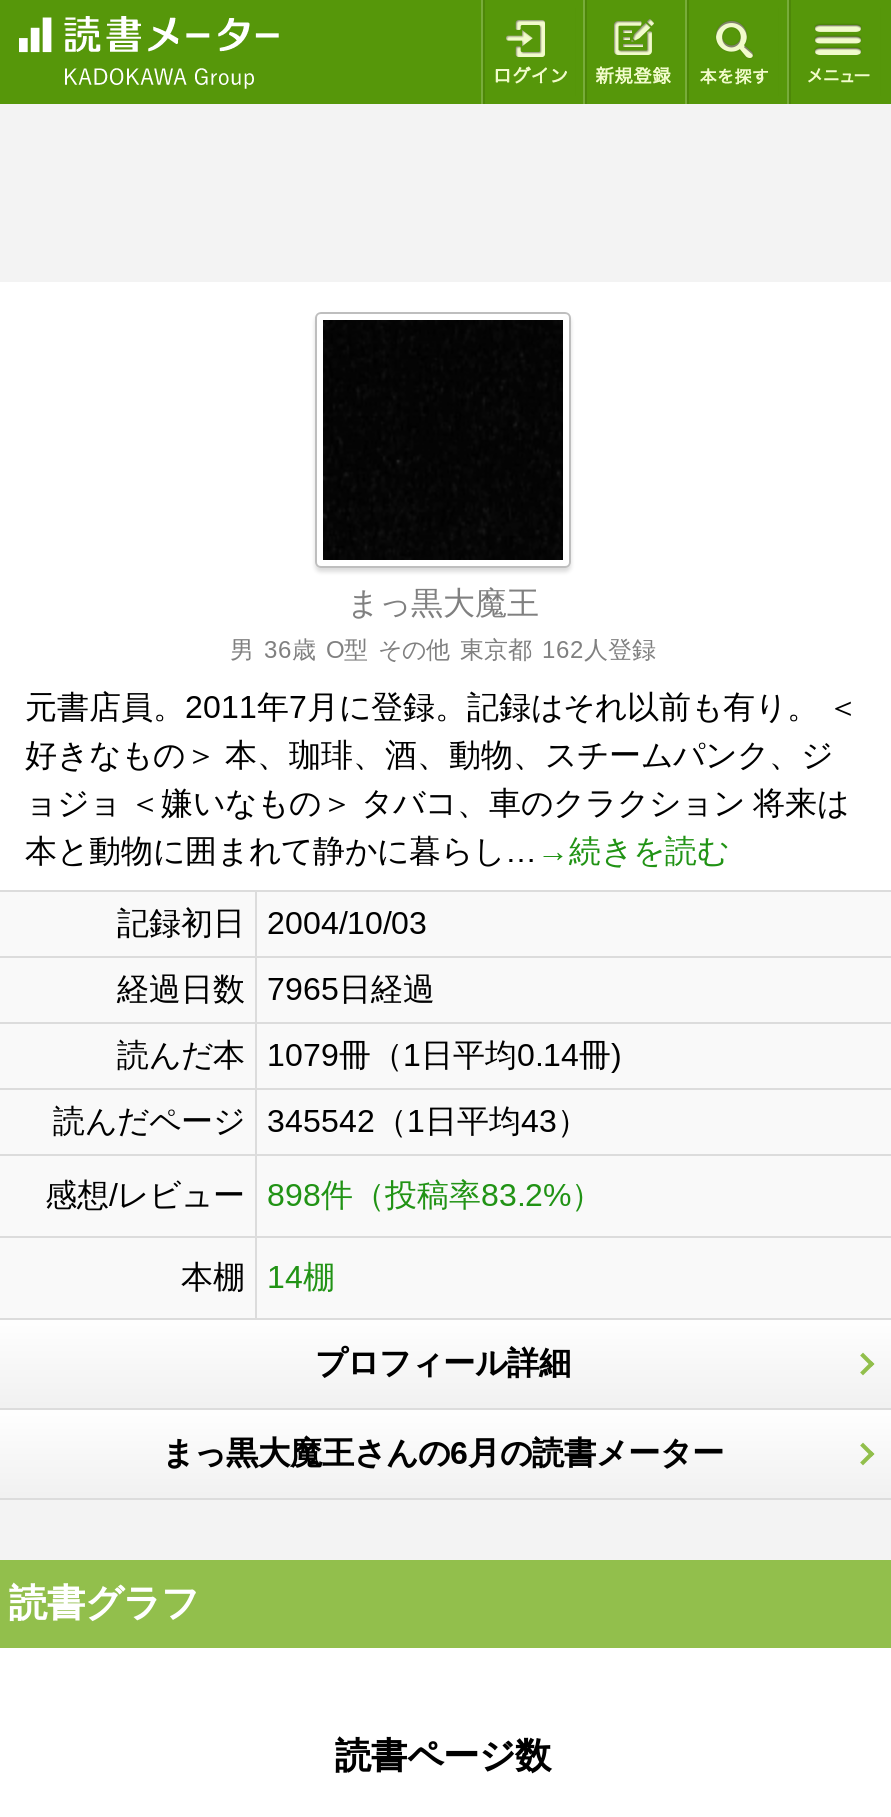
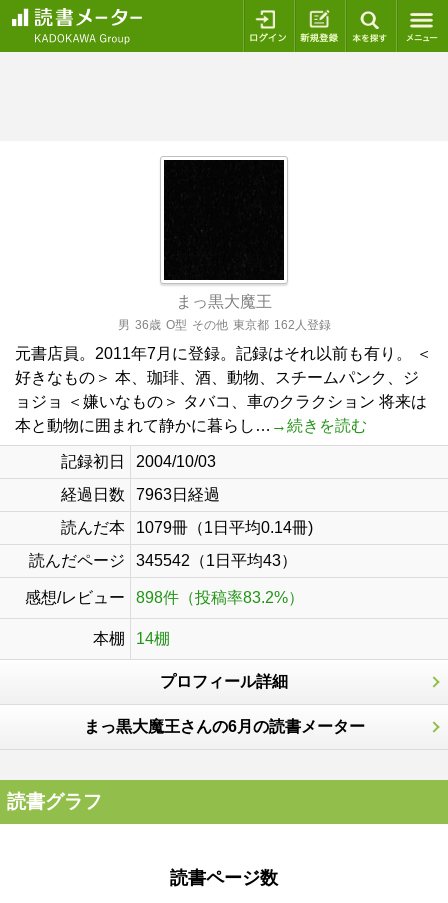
- 経過日数 7965日経過
+ 経過日数 7963日経過
